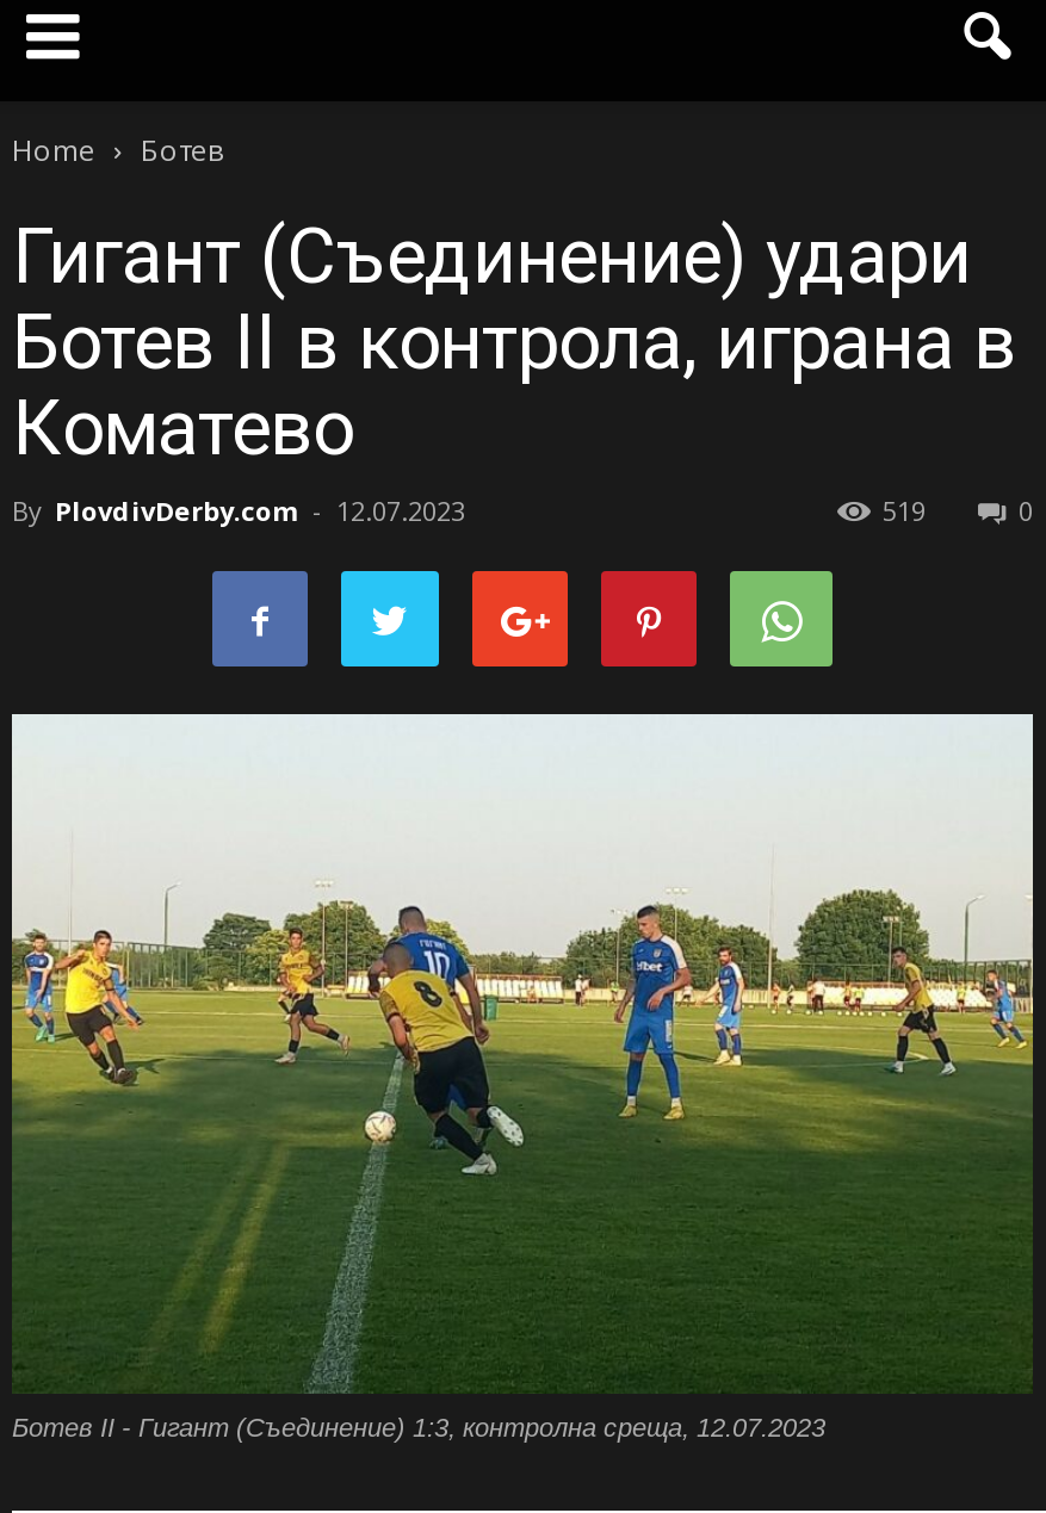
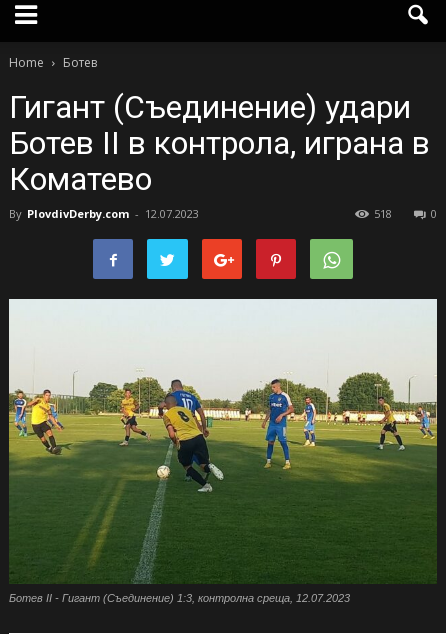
- 519
+ 518
